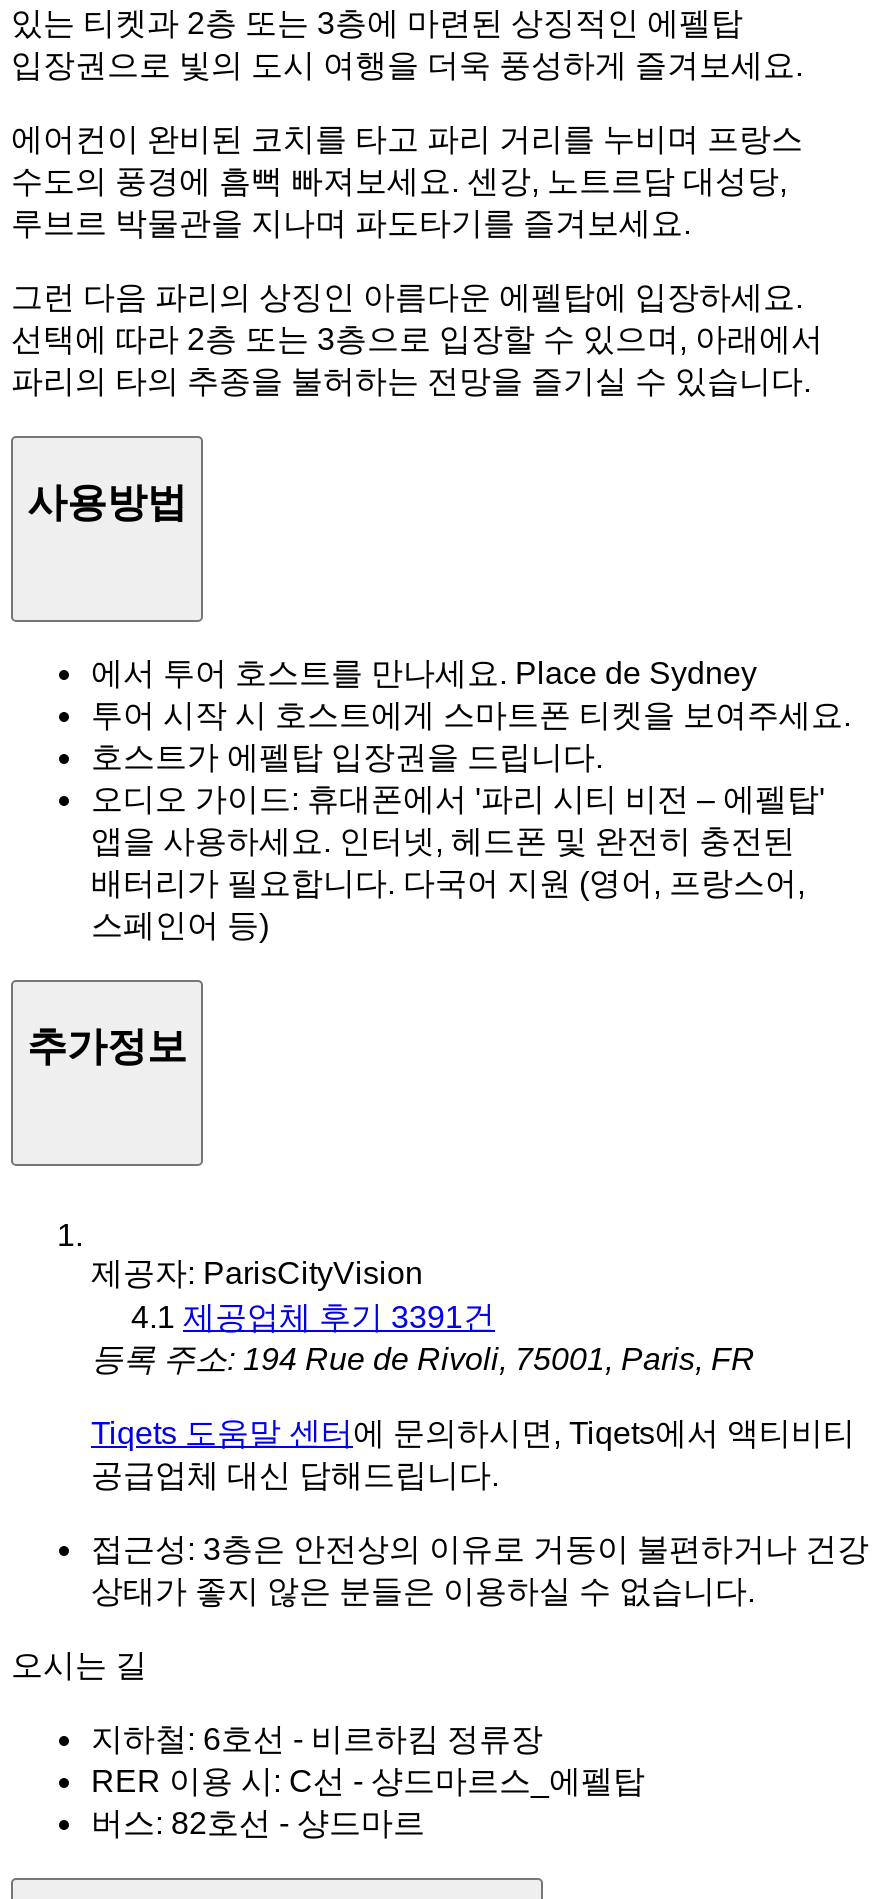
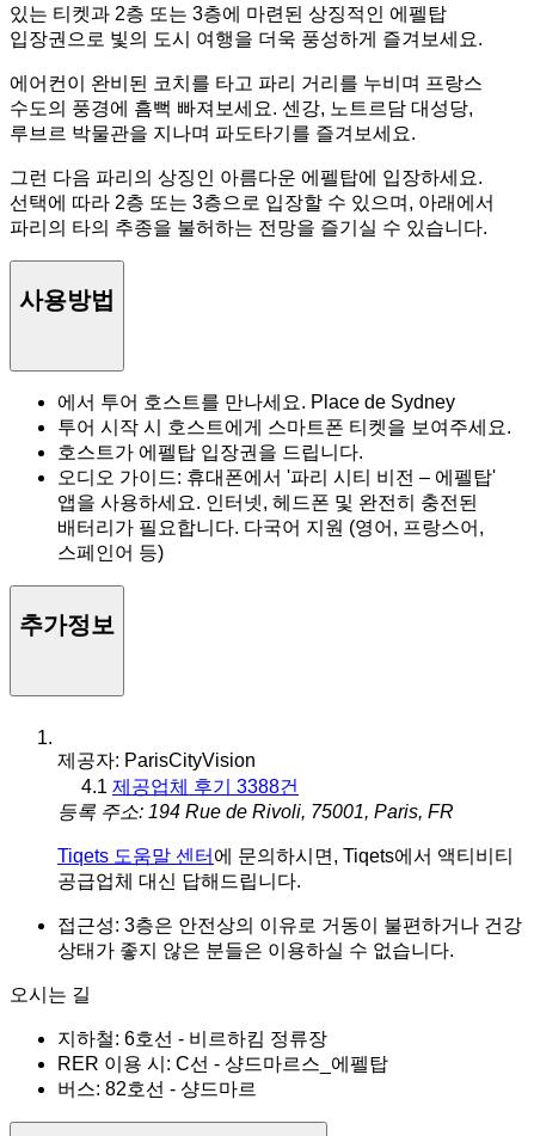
- 4.1 제공업체 후기 3391건
+ 4.1 제공업체 후기 3388건
